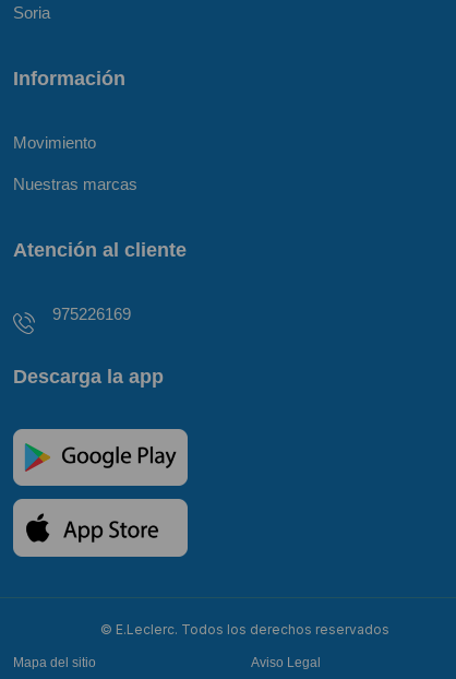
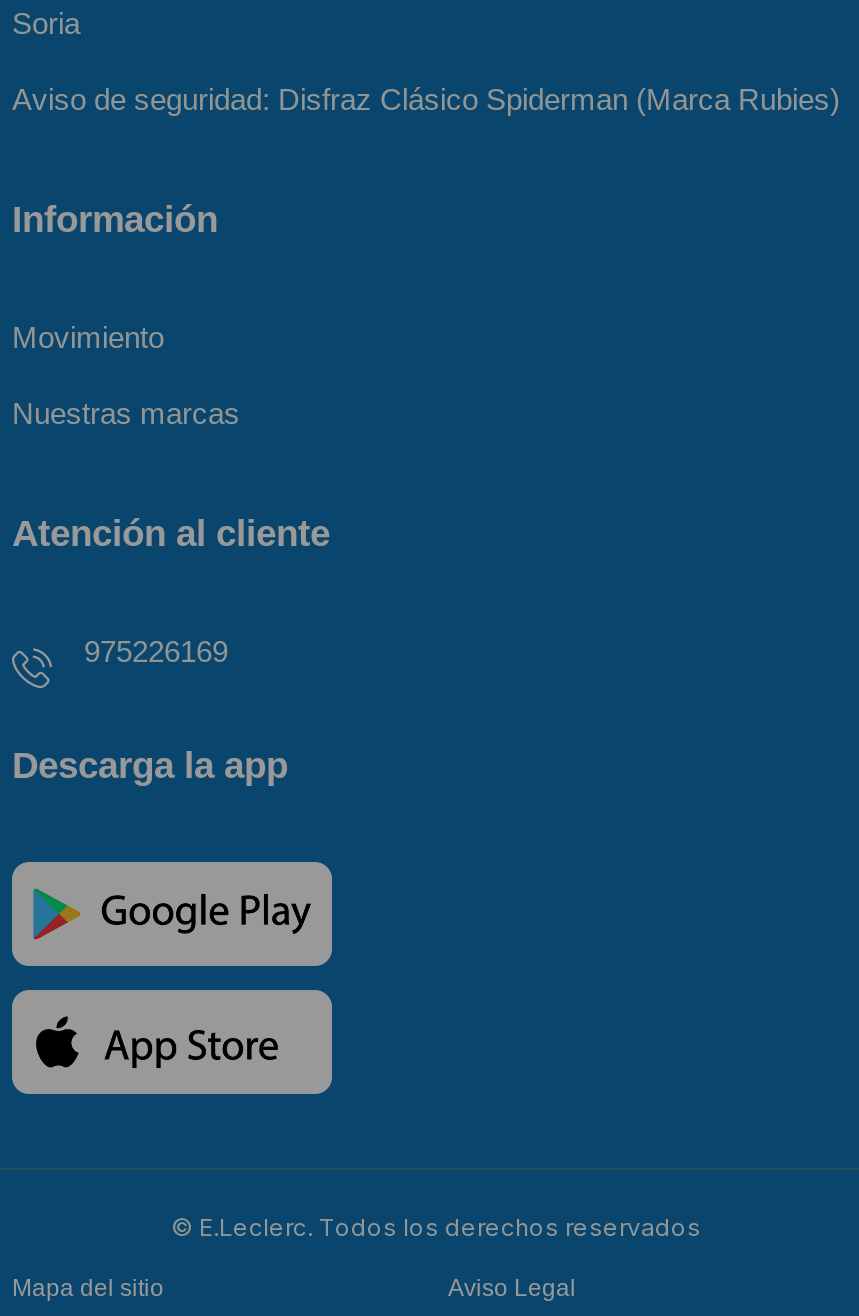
+ Aviso de seguridad: Disfraz Clásico Spiderman (Marca Rubies)
